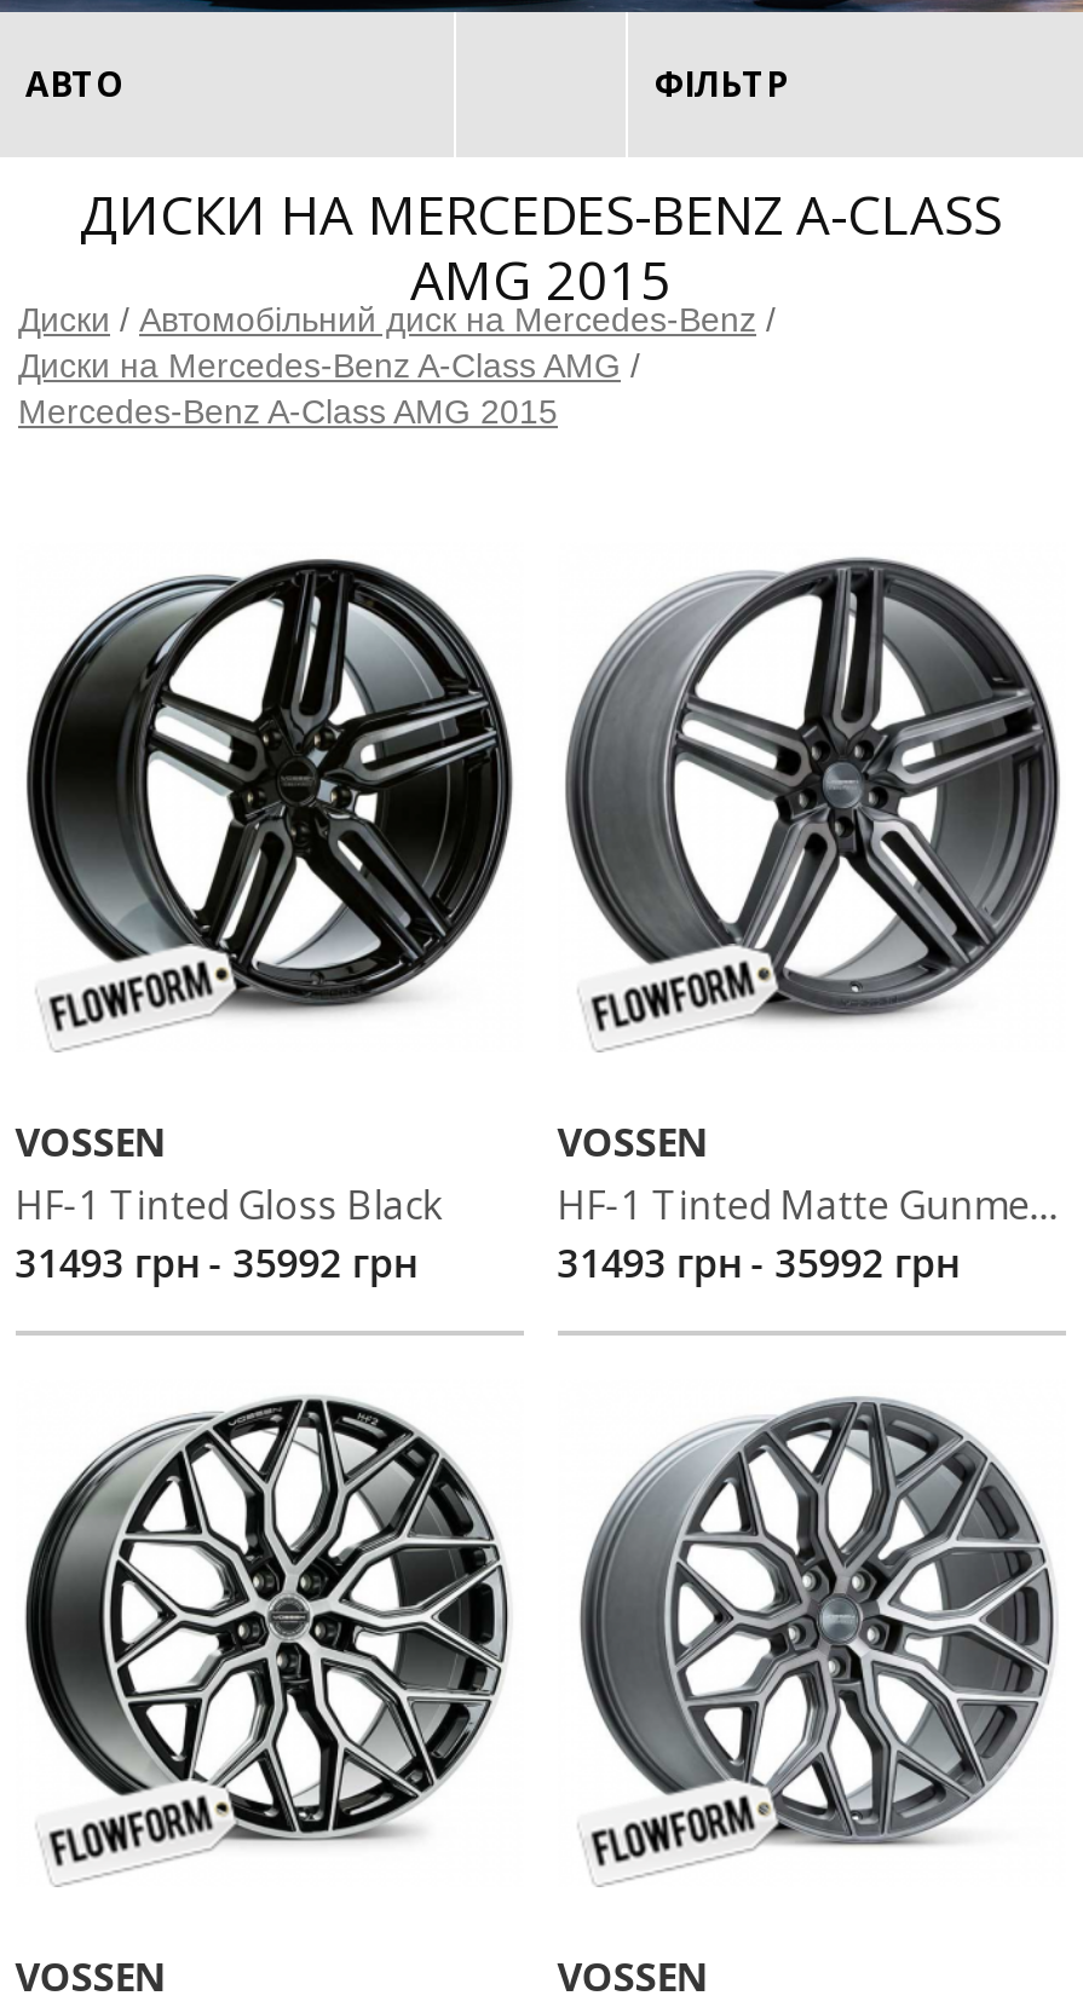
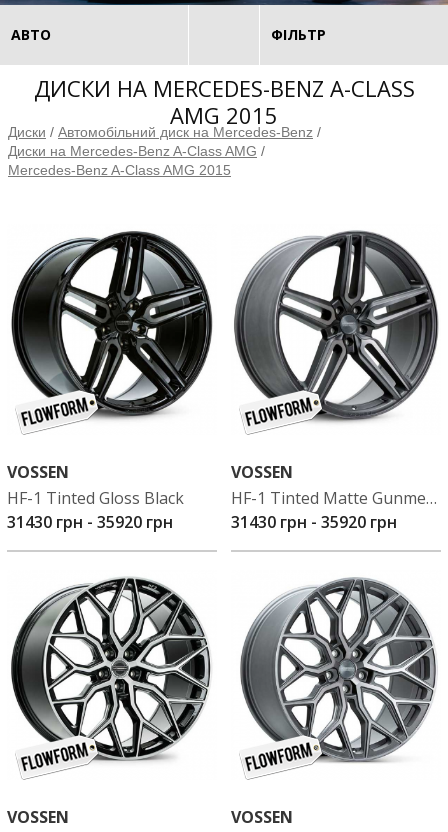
- 31493 грн - 35992 грн
+ 31430 грн - 35920 грн

- 31493 грн - 35992 грн
+ 31430 грн - 35920 грн
